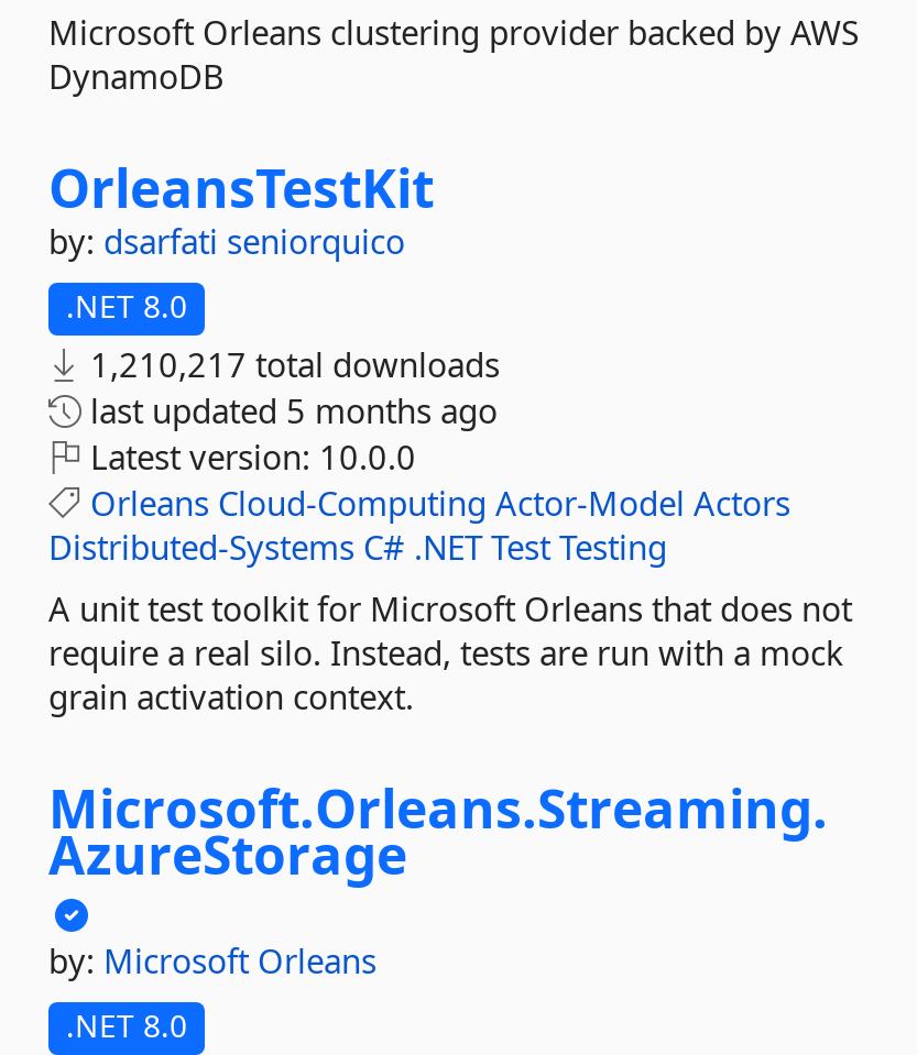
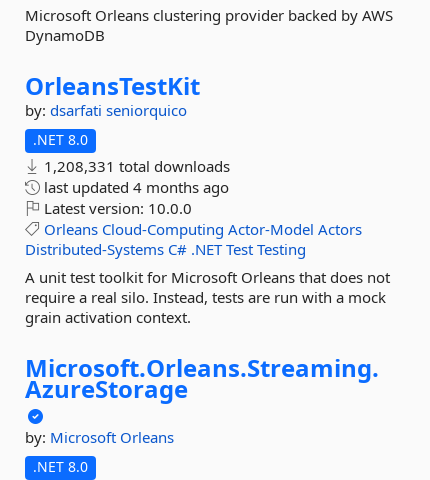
- 1,210,217 total downloads
+ 1,208,331 total downloads

- last updated 5 months ago
+ last updated 4 months ago
